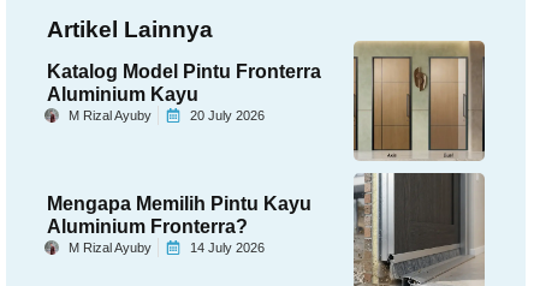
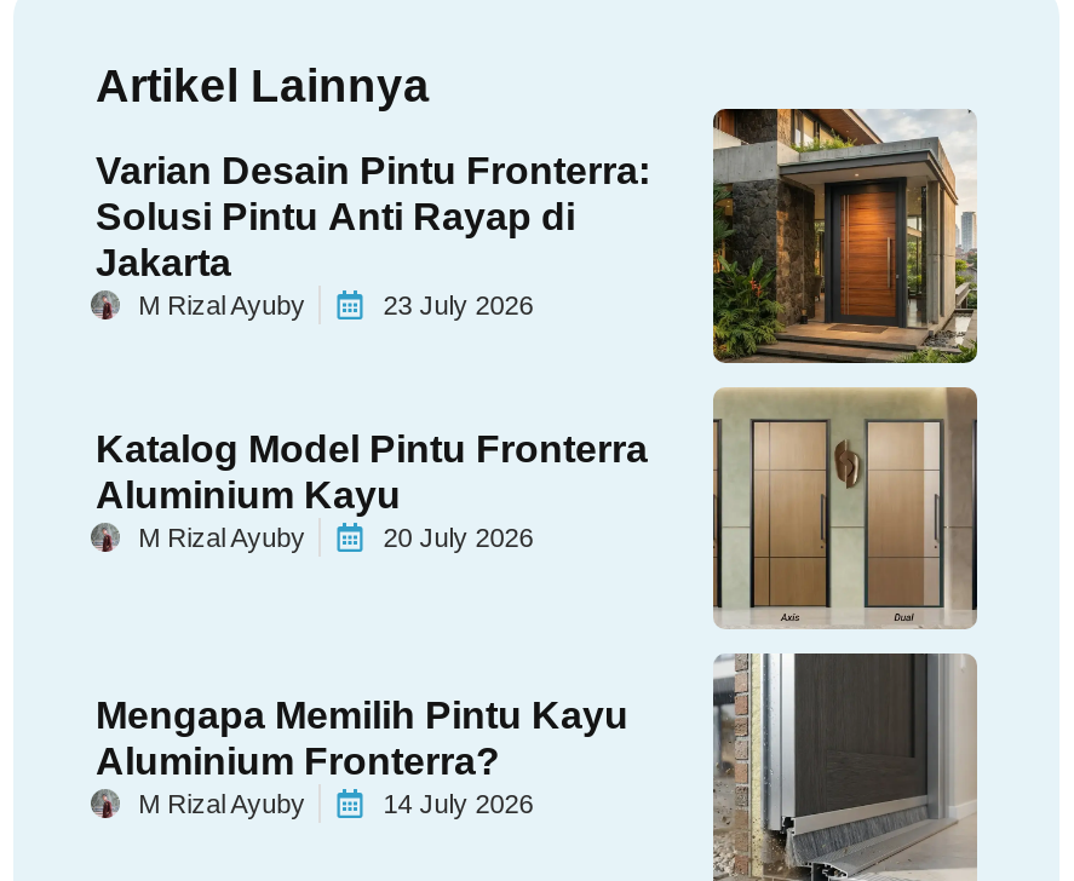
+ [image]
+ Varian Desain Pintu Fronterra:
+ Solusi Pintu Anti Rayap di
+ Jakarta
+ M Rizal Ayuby
+ 23 July 2026
